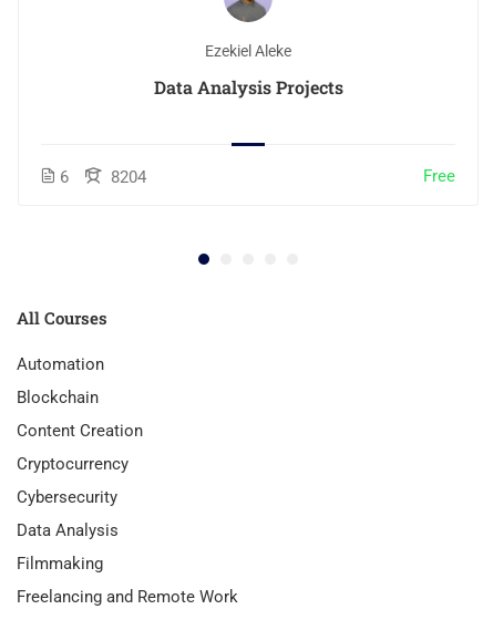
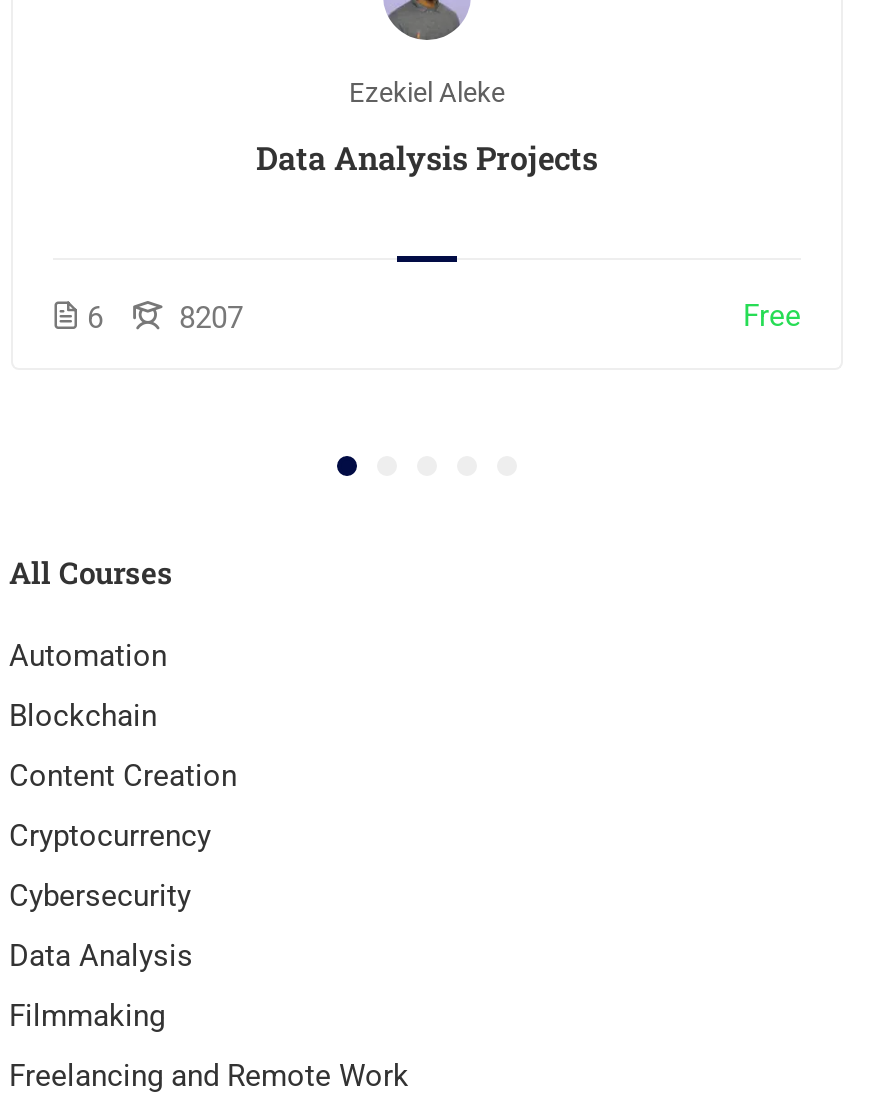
- 6 8204
+ 6 8207
